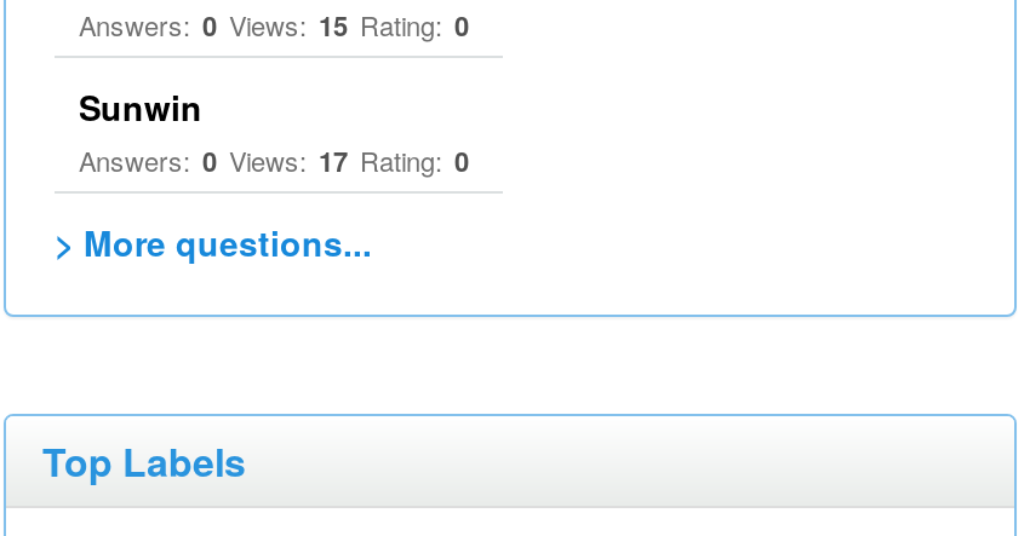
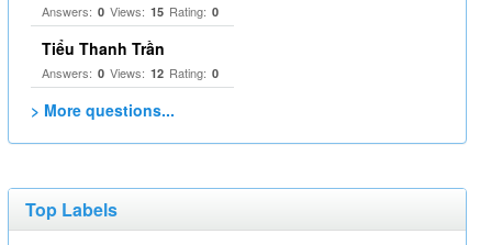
- Sunwin
- Answers: 0 Views: 17 Rating: 0
+ Tiểu Thanh Trần
+ Answers: 0 Views: 12 Rating: 0
